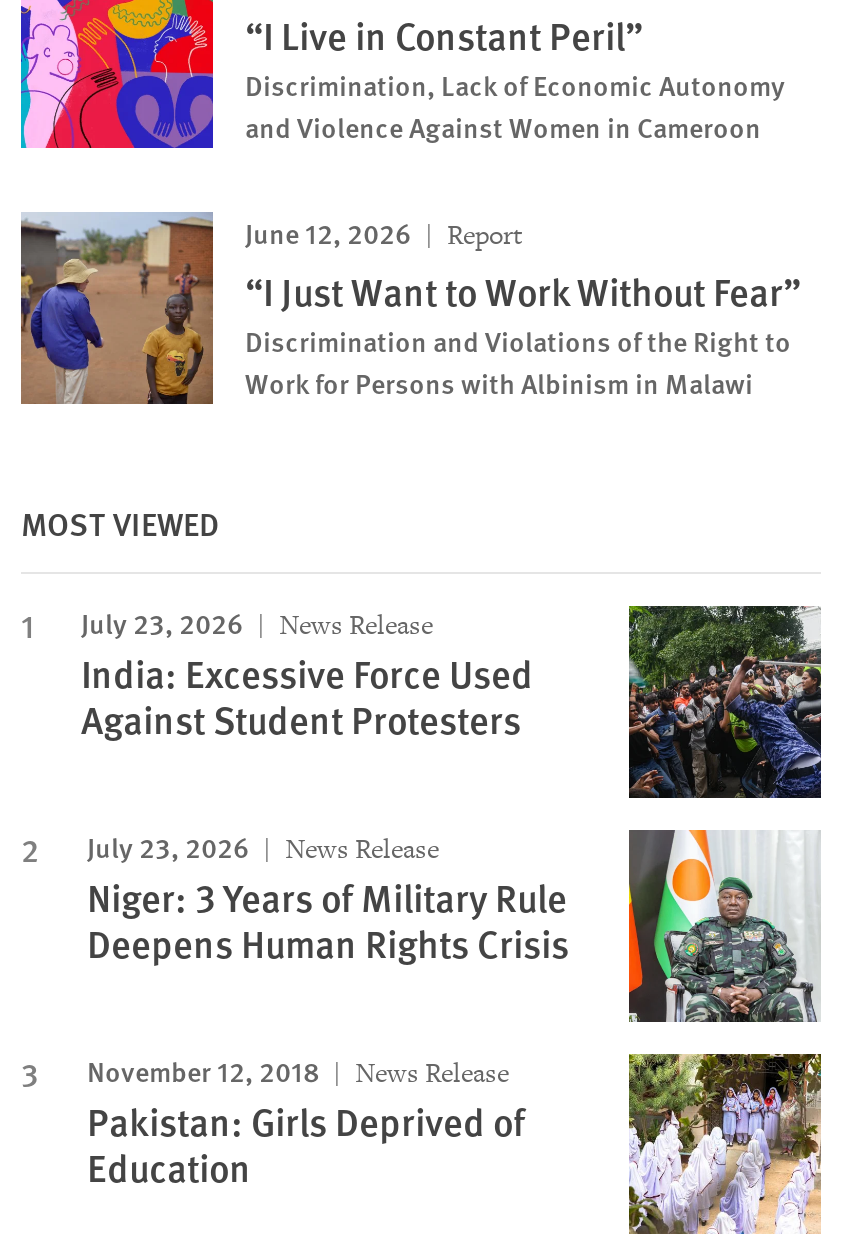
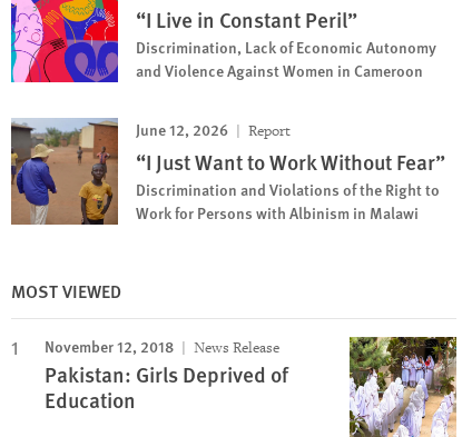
- [image]
- July 23, 2026
- News Release
- India: Excessive Force Used
- Against Student Protesters
- July 23, 2026
- News Release
- Niger: 3 Years of Military Rule
- Deepens Human Rights Crisis

- [image]
